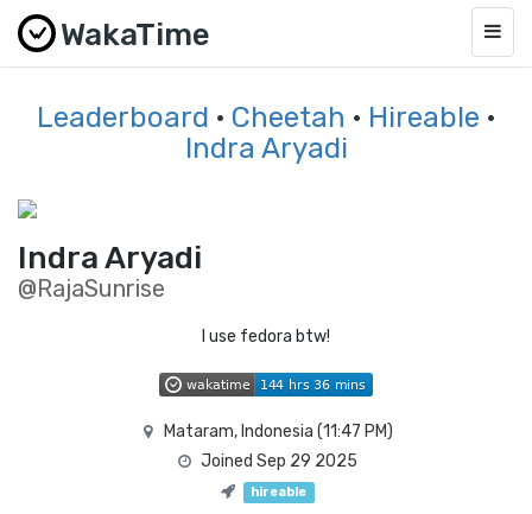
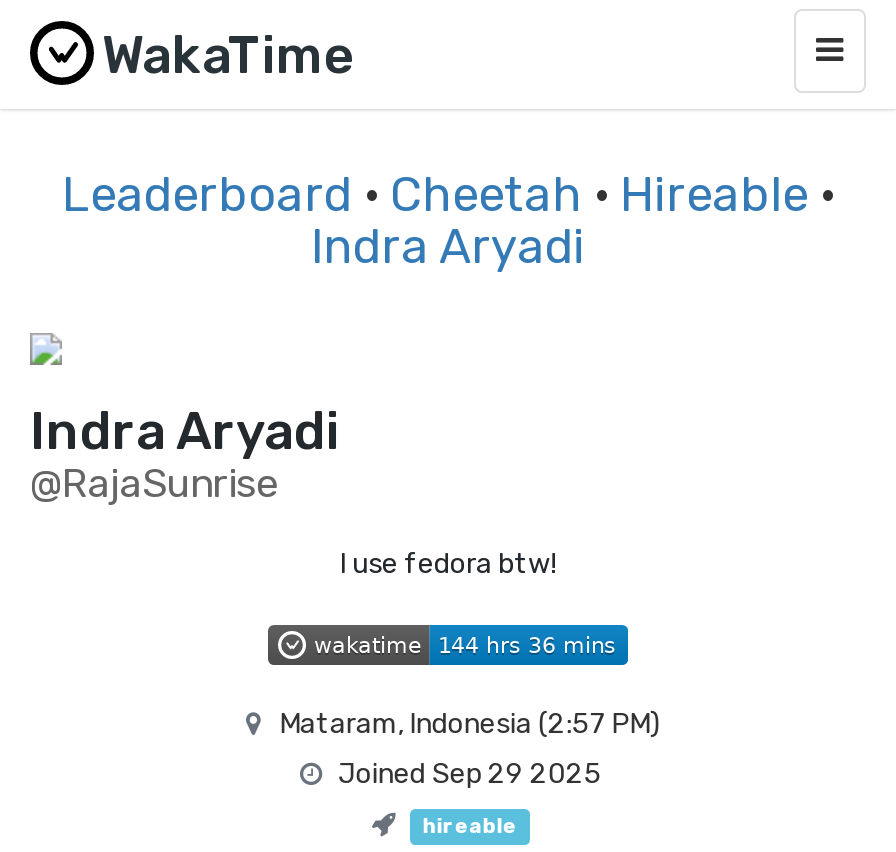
- Mataram, Indonesia (11:47 PM)
+ Mataram, Indonesia (2:57 PM)
